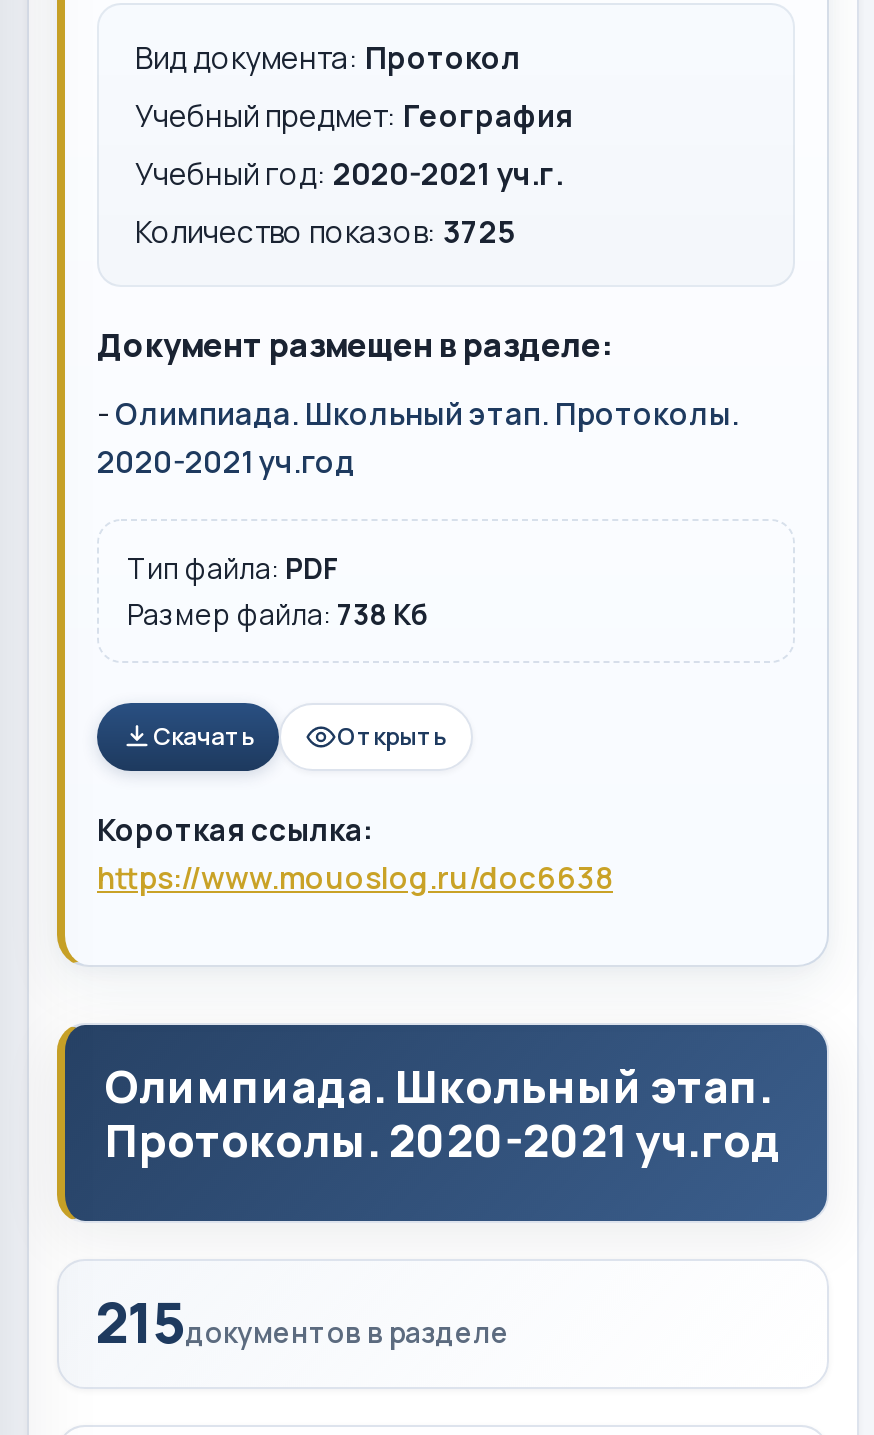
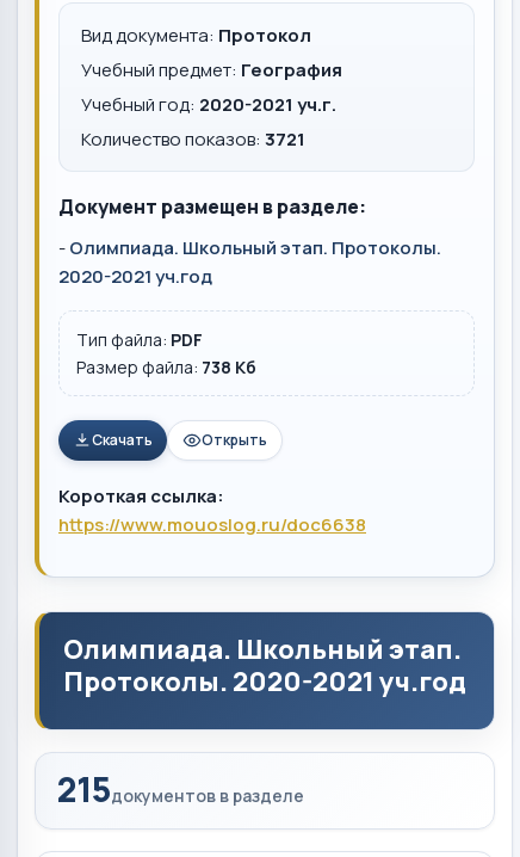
- Количество показов: 3725
+ Количество показов: 3721
